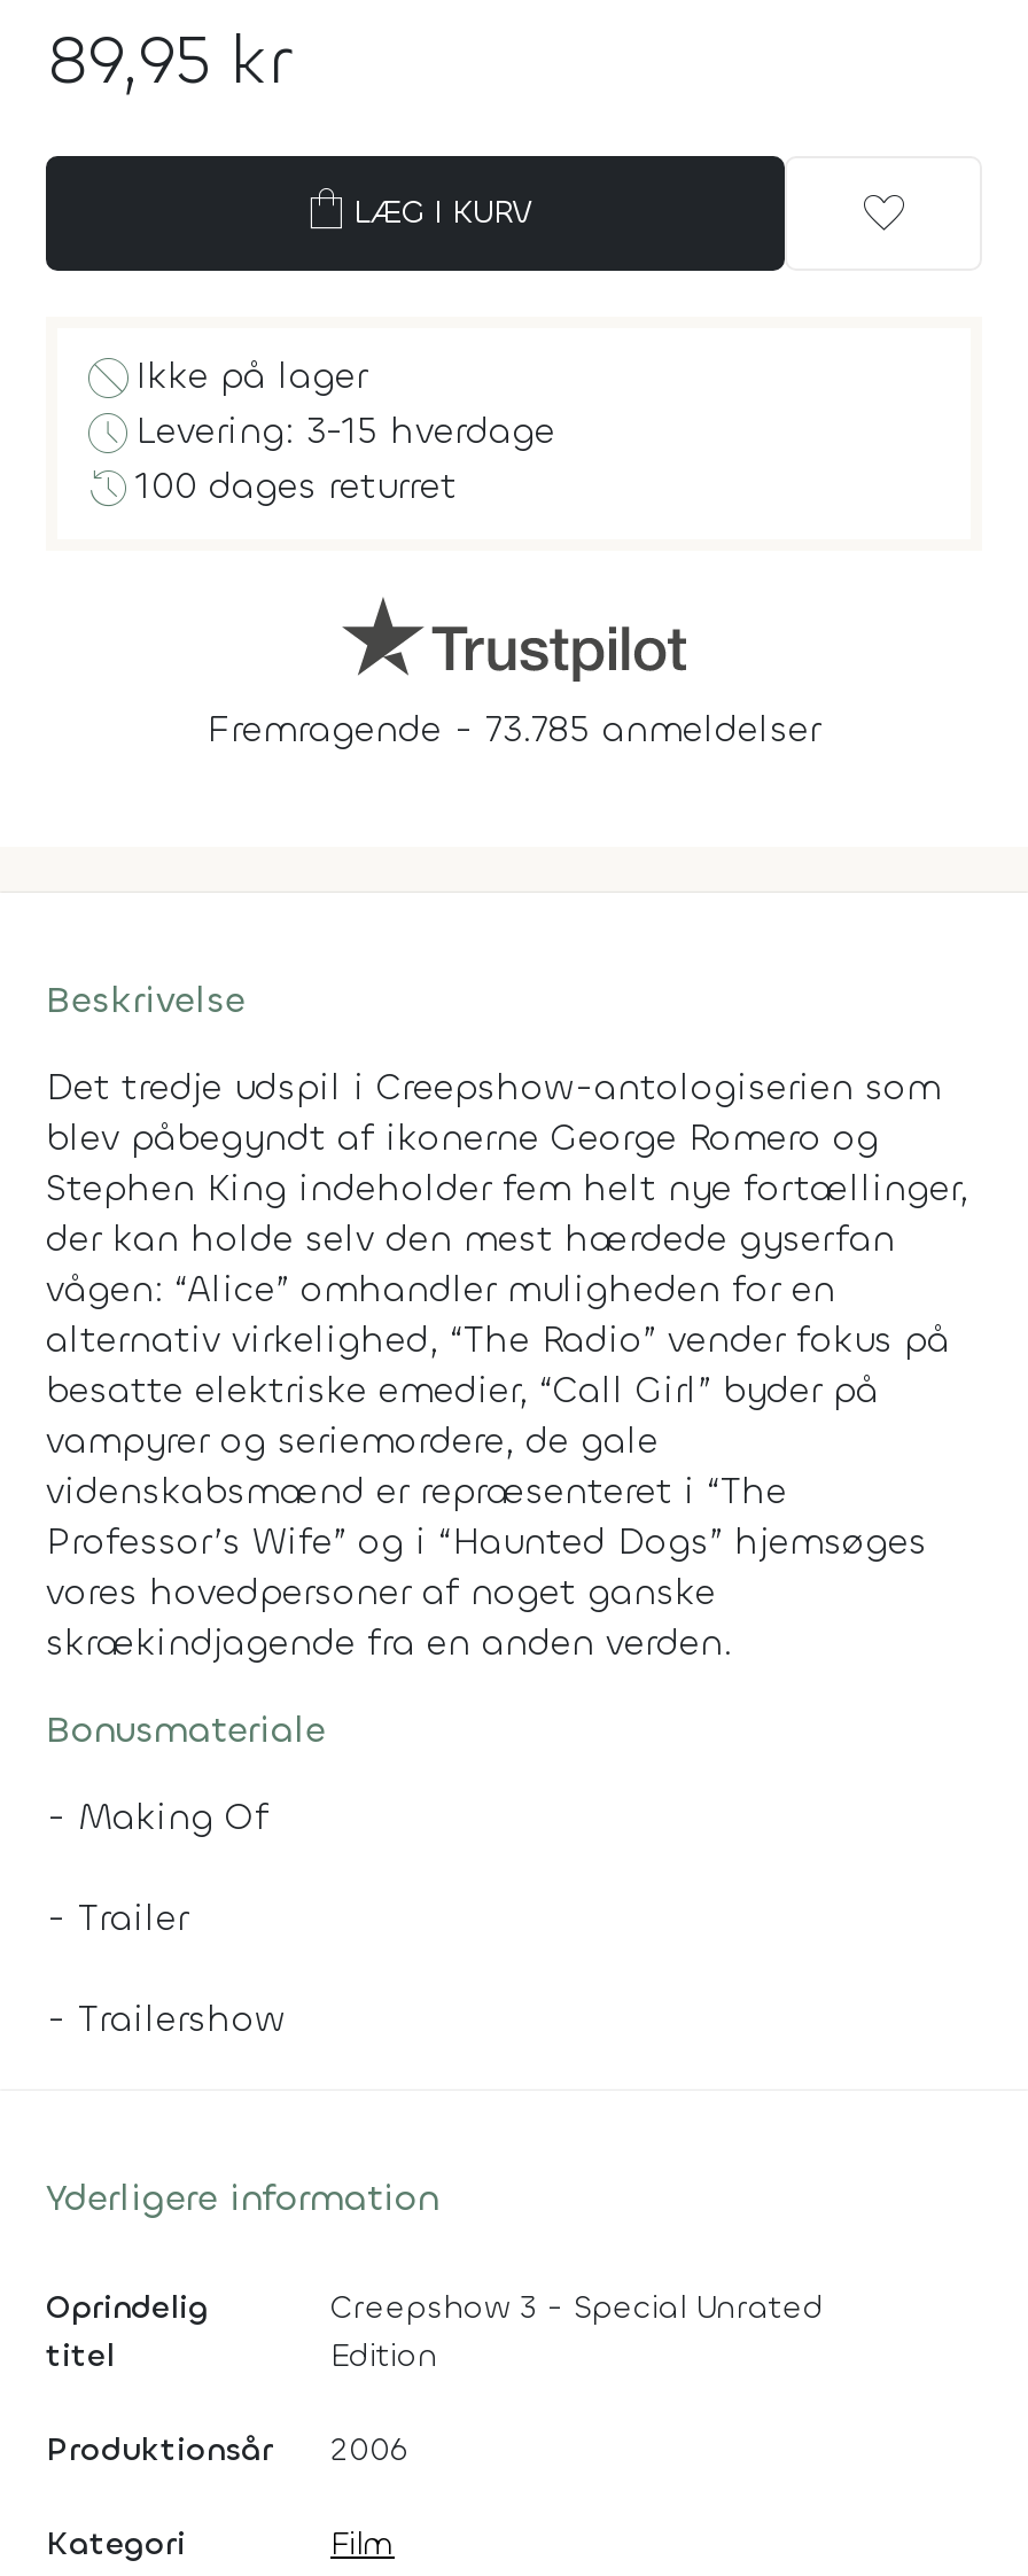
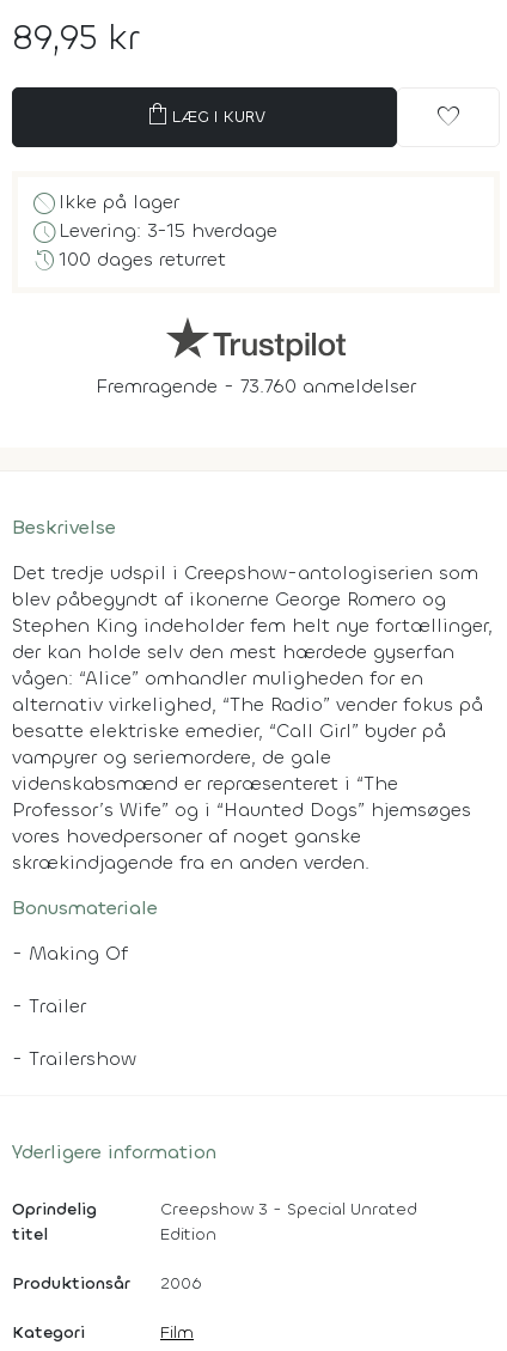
- Fremragende - 73.785 anmeldelser
+ Fremragende - 73.760 anmeldelser
